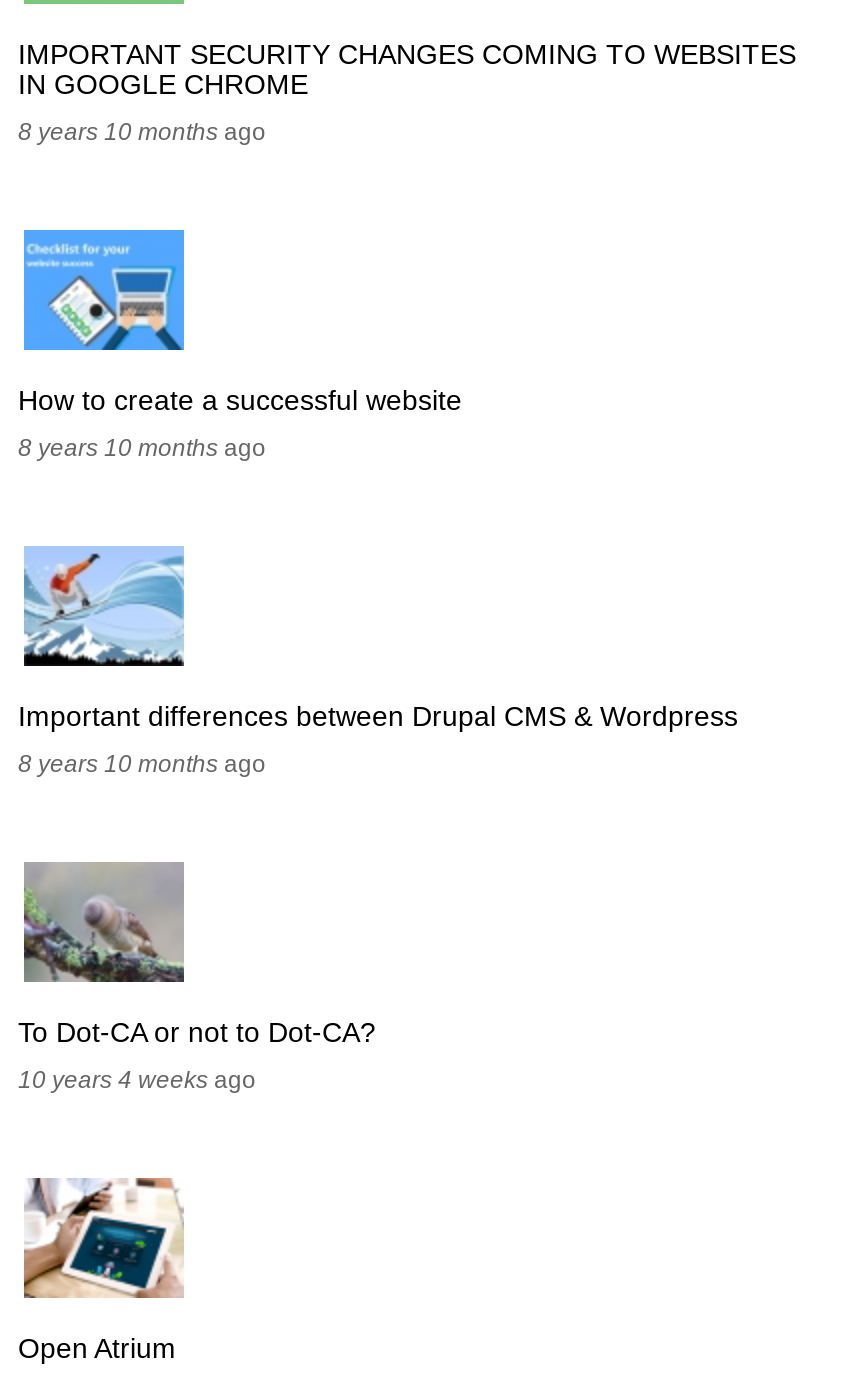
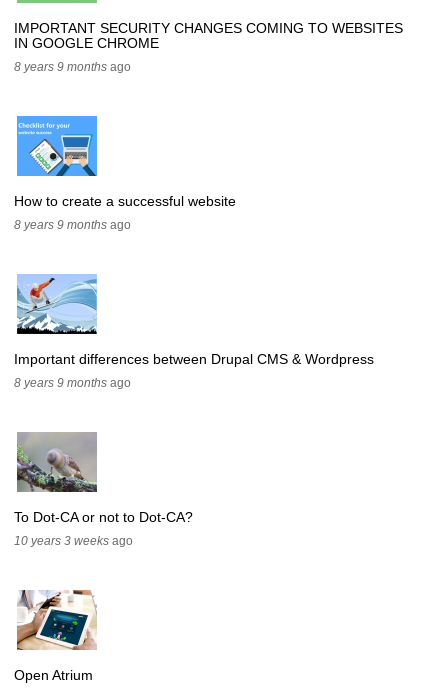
- 8 years 10 months ago
+ 8 years 9 months ago

- 8 years 10 months ago
+ 8 years 9 months ago

- 8 years 10 months ago
+ 8 years 9 months ago

- 10 years 4 weeks ago
+ 10 years 3 weeks ago
